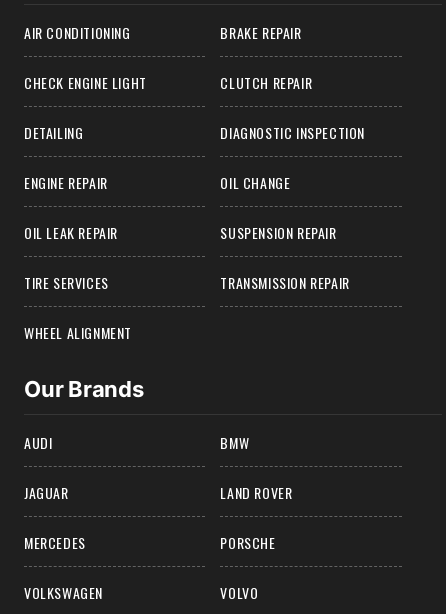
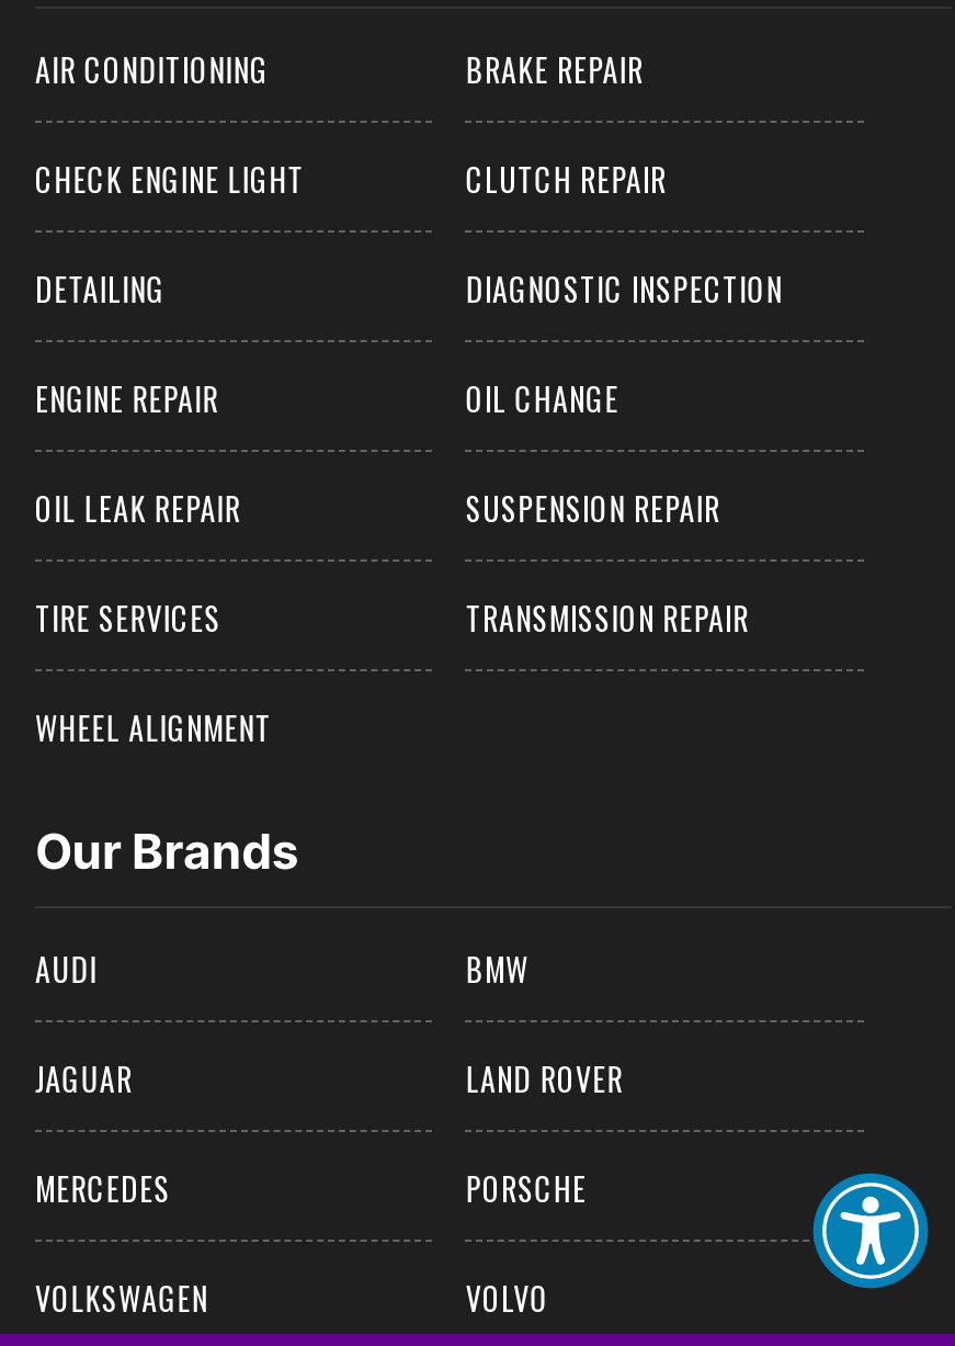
+ [image]
